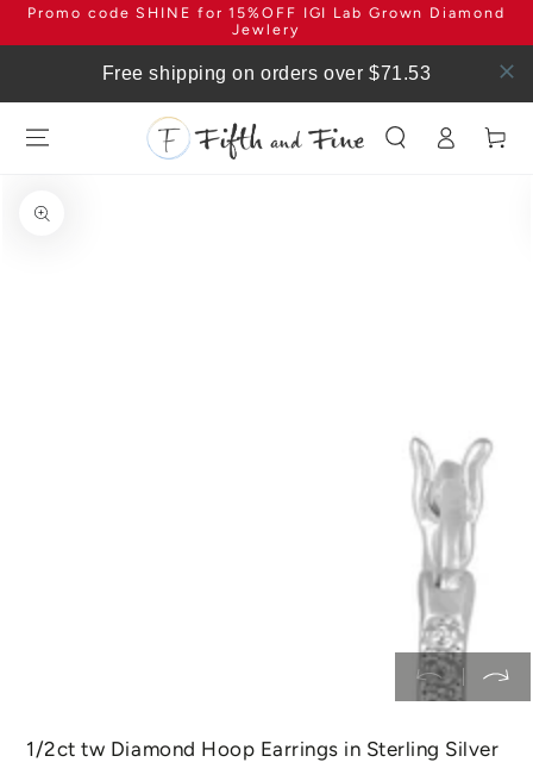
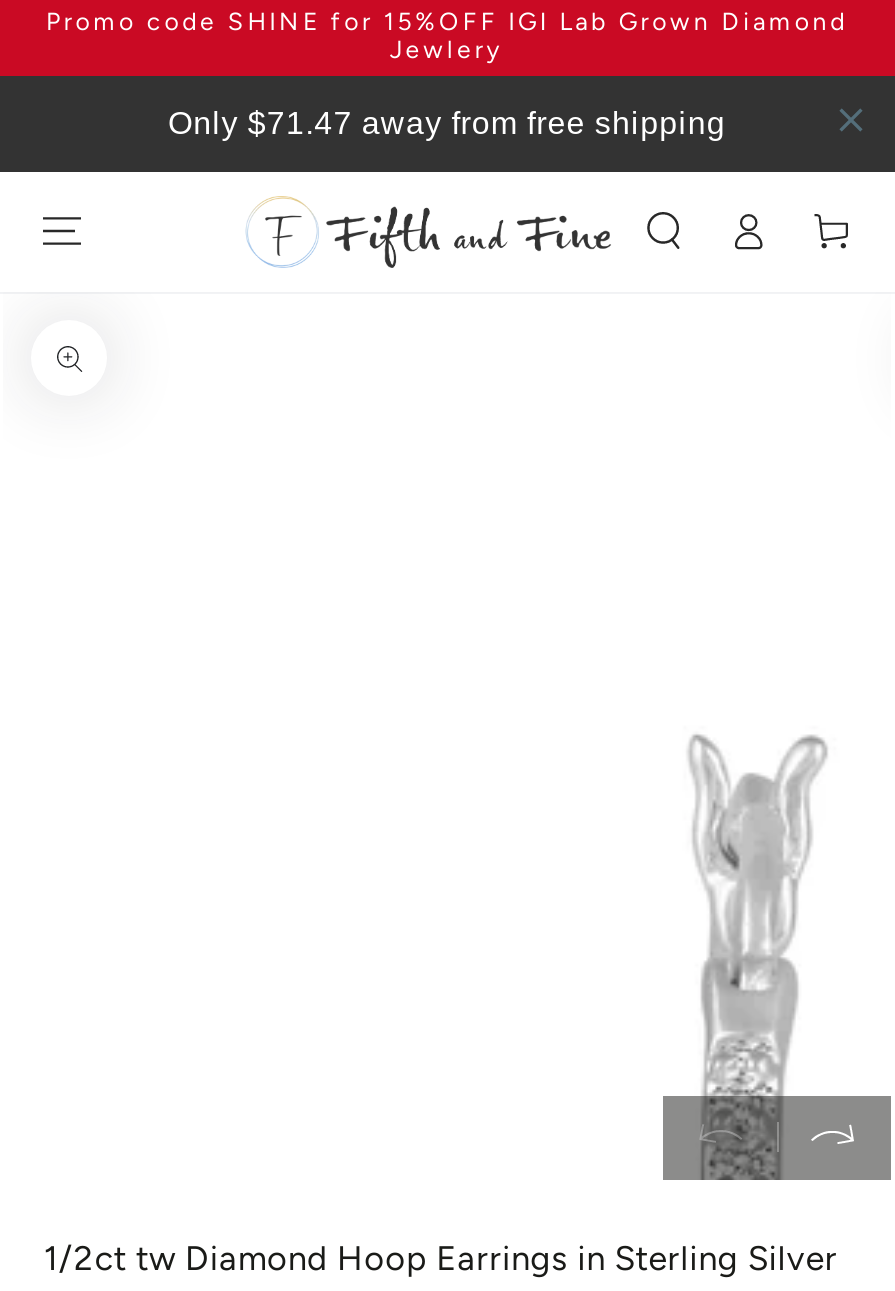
- Free shipping on orders over $71.53
+ Only $71.47 away from free shipping
